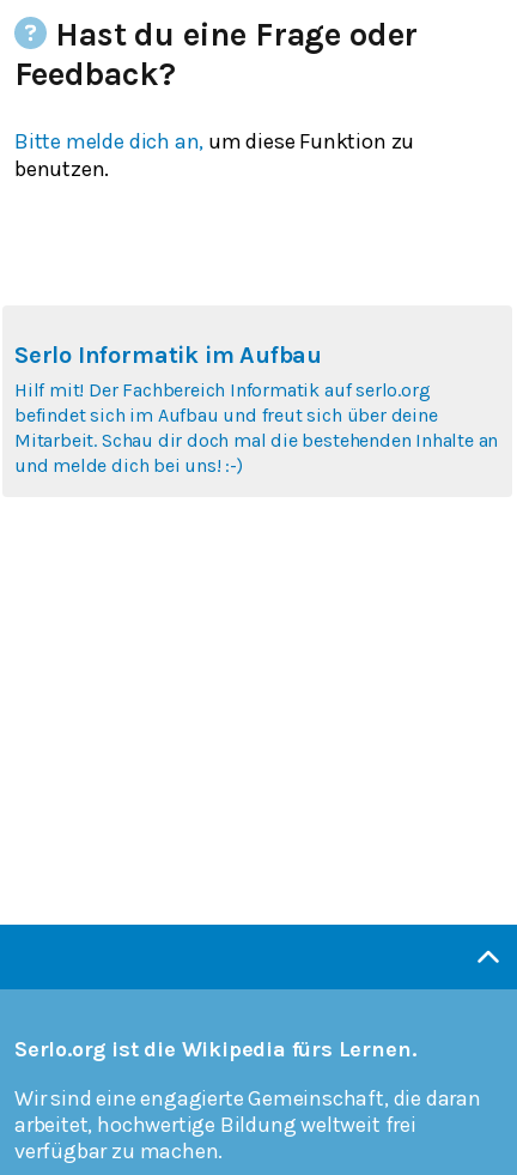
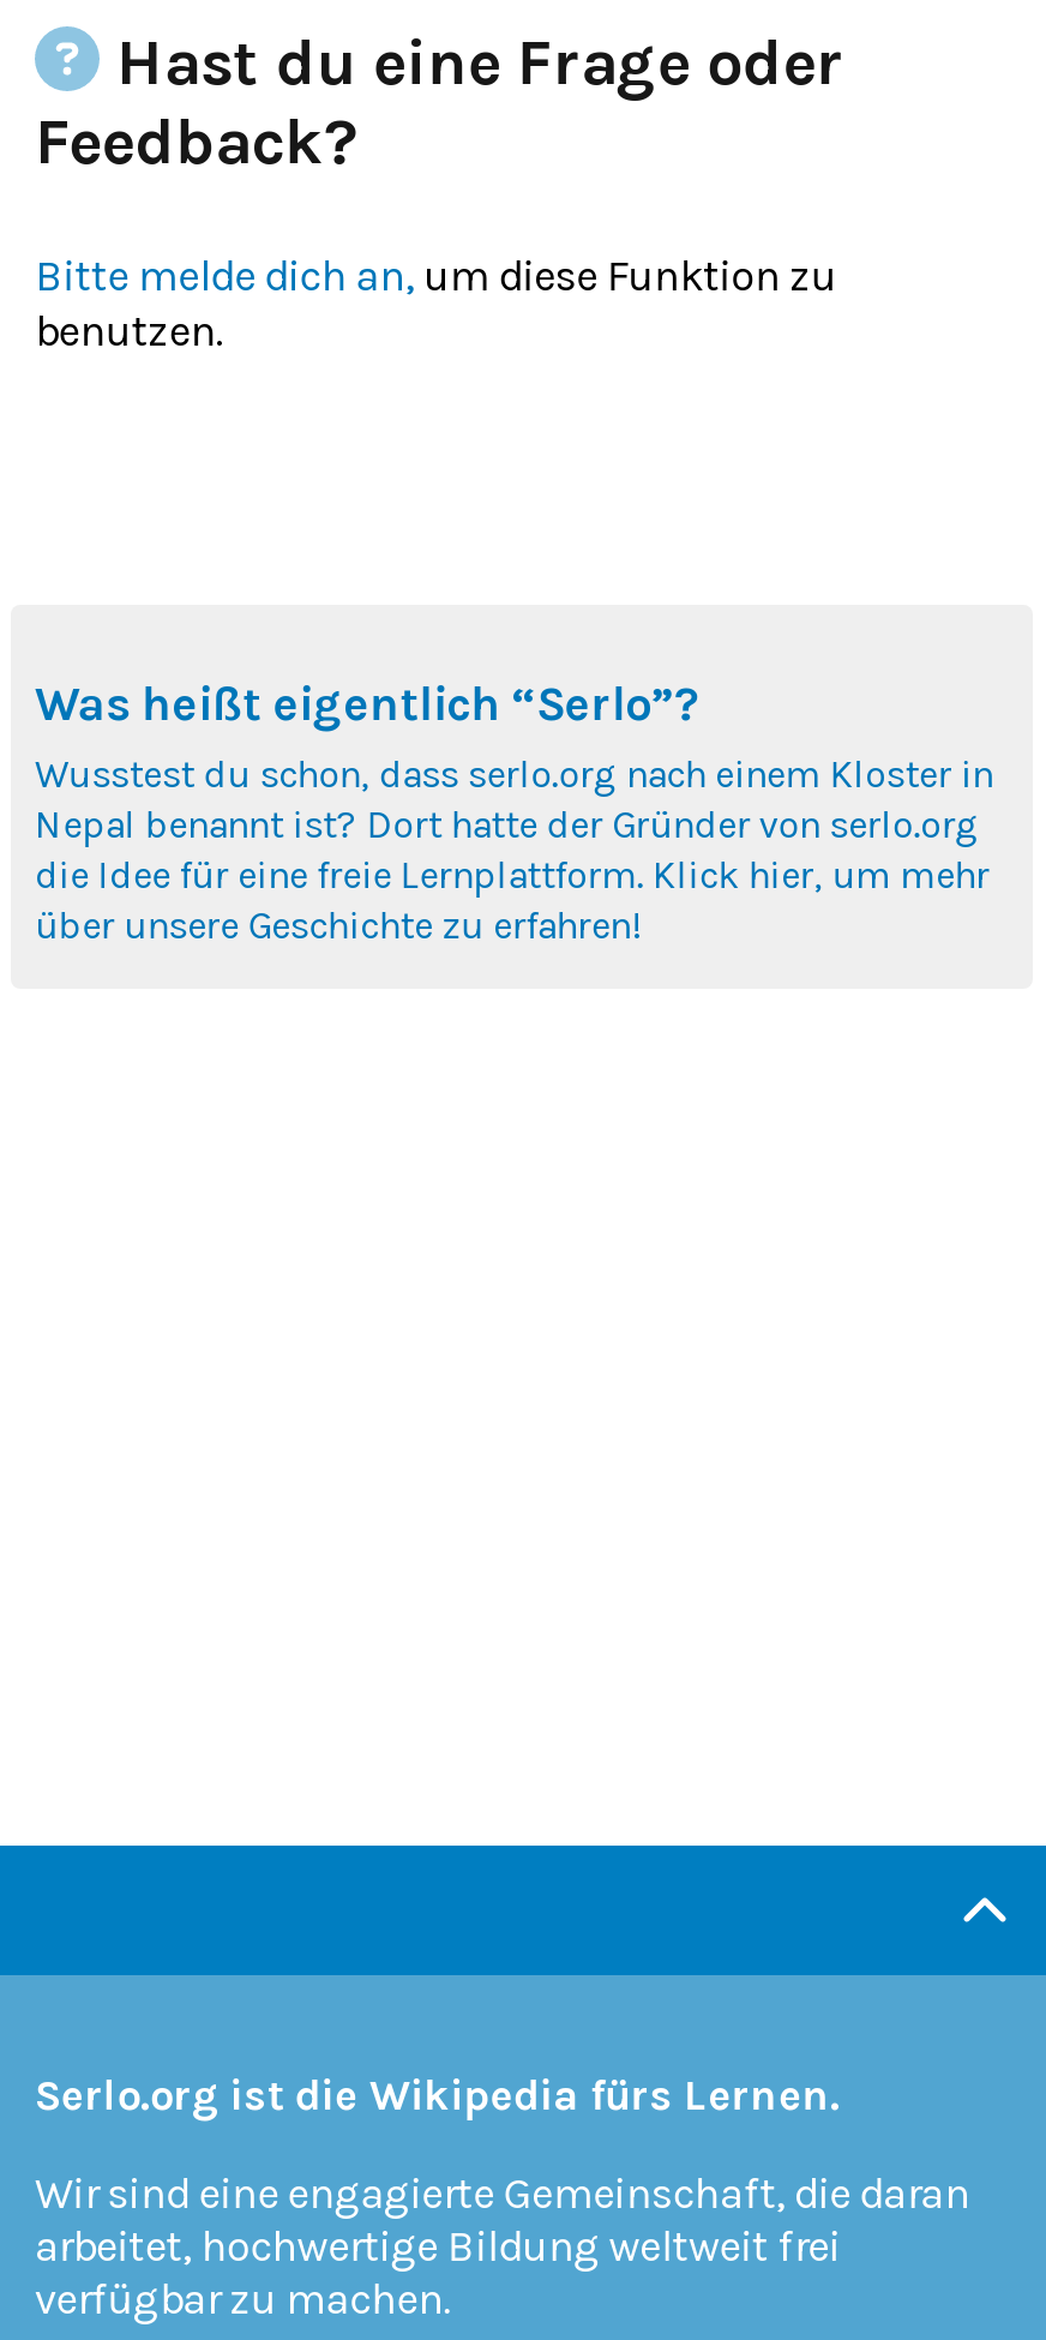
- Serlo Informatik im Aufbau
- Hilf mit! Der Fachbereich Informatik auf serlo.org
- befindet sich im Aufbau und freut sich über deine
- Mitarbeit. Schau dir doch mal die bestehenden Inhalte an
- und melde dich bei uns! :-)
+ Was heißt eigentlich “Serlo”?
+ Wusstest du schon, dass serlo.org nach einem Kloster in
+ Nepal benannt ist? Dort hatte der Gründer von serlo.org
+ die Idee für eine freie Lernplattform. Klick hier, um mehr
+ über unsere Geschichte zu erfahren!
